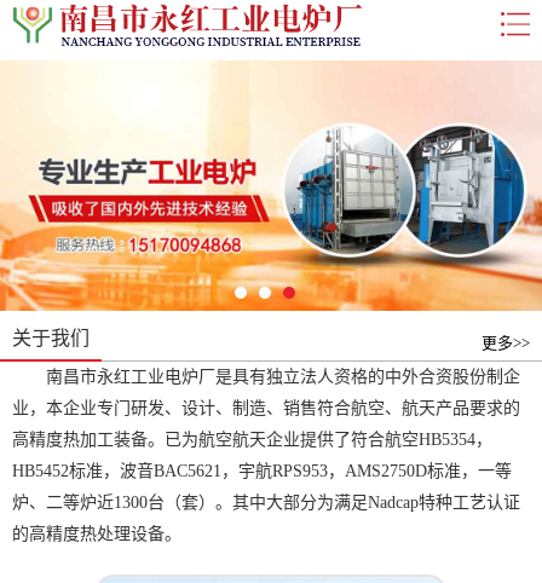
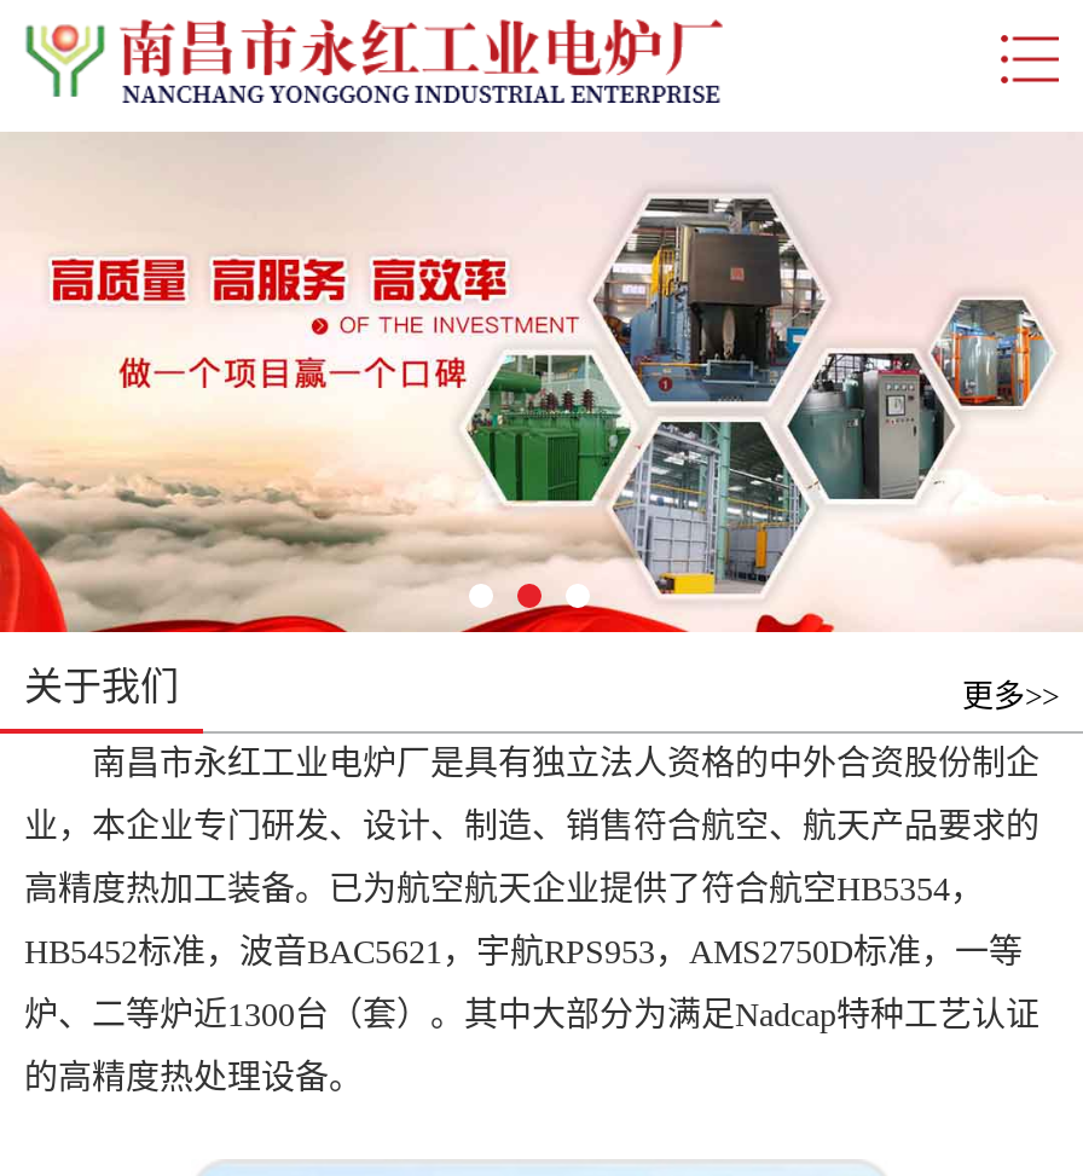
- [image]
+ [image]
